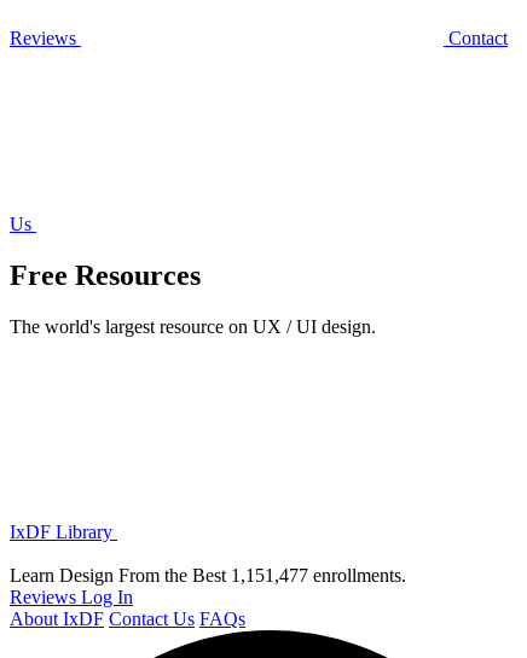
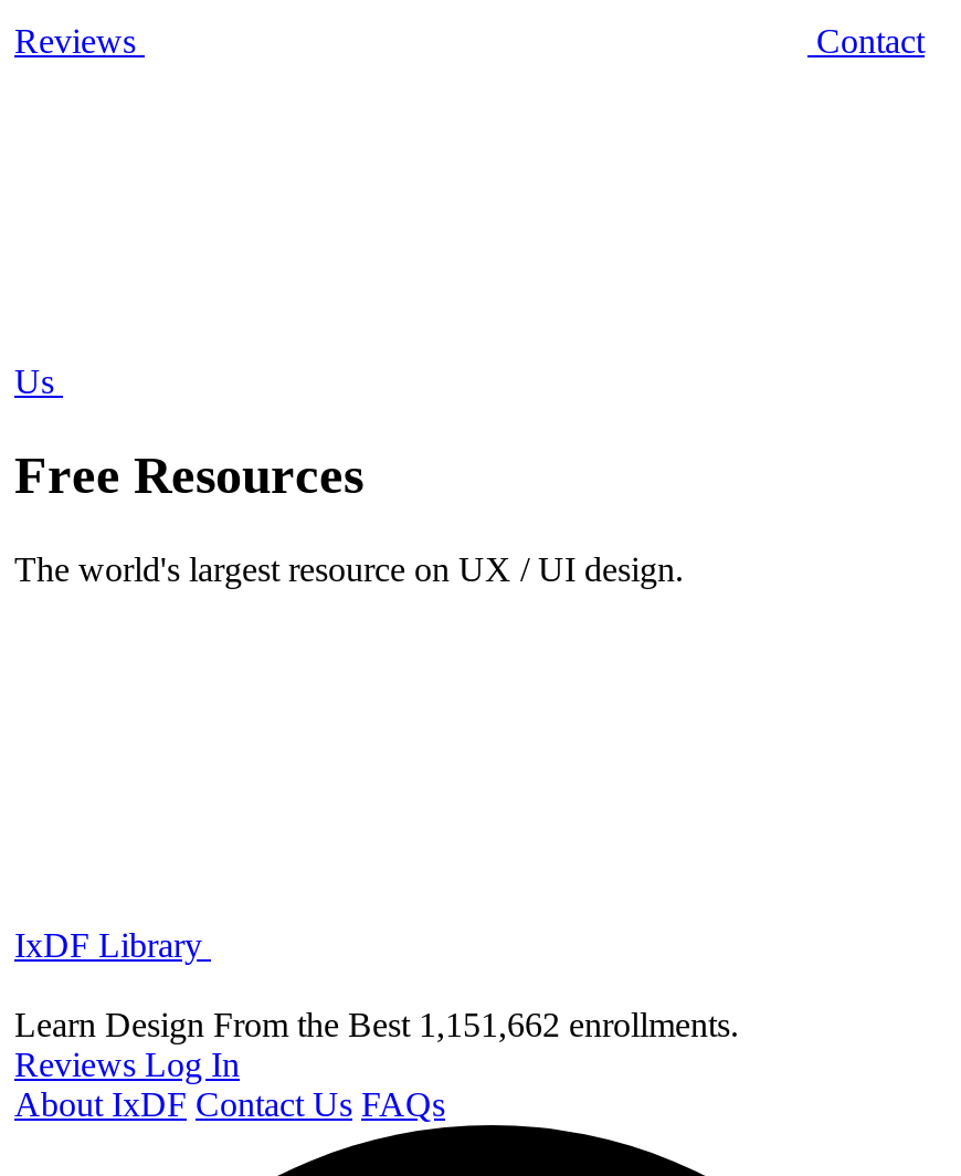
- Learn Design From the Best 1,151,477 enrollments.
+ Learn Design From the Best 1,151,662 enrollments.
